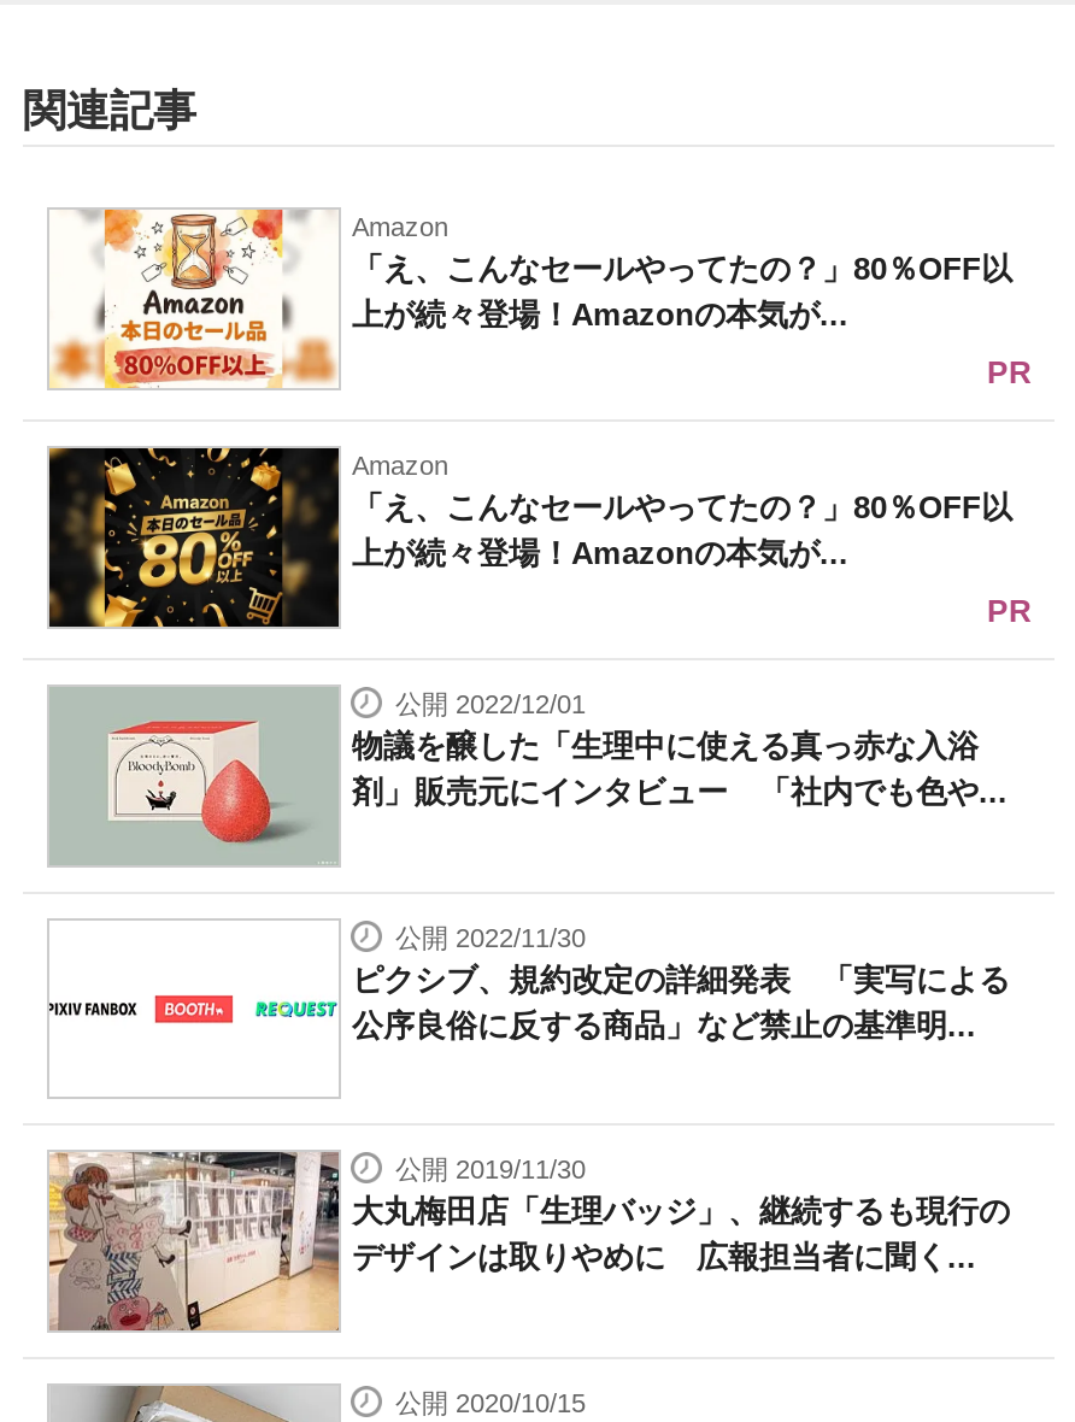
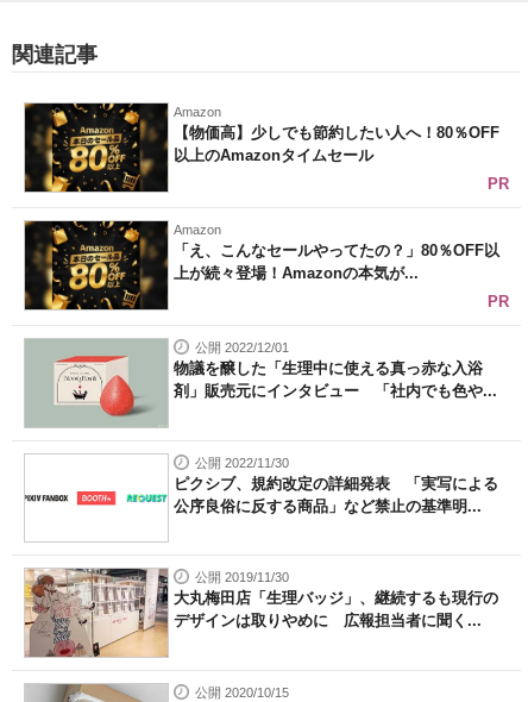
- [image]
- 「え、こんなセールやってたの？」80％OFF以
- 上が続々登場！Amazonの本気が...
+ [image]
+ 【物価高】少しでも節約したい人へ！80％OFF
+ 以上のAmazonタイムセール
